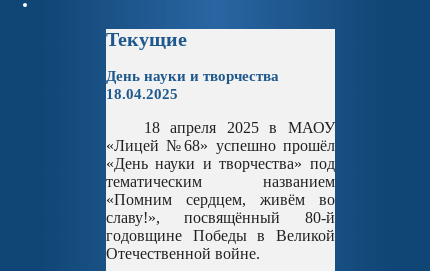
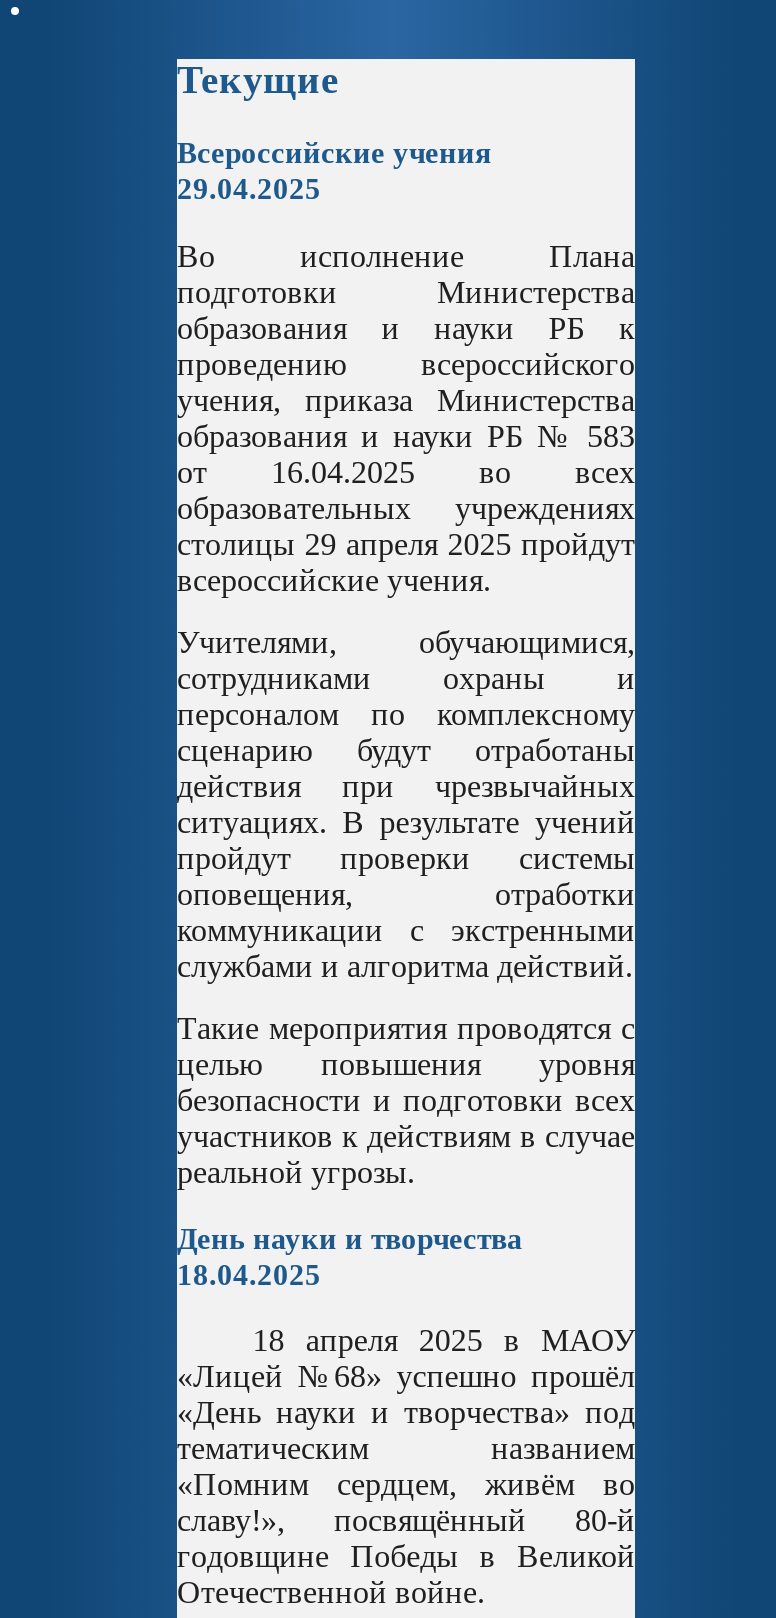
+ Всероссийские учения
+ 29.04.2025
+ Во исполнение Плана
+ подготовки Министерства
+ образования и науки РБ к
+ проведению всероссийского
+ учения, приказа Министерства
+ образования и науки РБ № 583
+ от 16.04.2025 во всех
+ образовательных учреждениях
+ столицы 29 апреля 2025 пройдут
+ всероссийские учения.
+ Учителями, обучающимися,
+ сотрудниками охраны и
+ персоналом по комплексному
+ сценарию будут отработаны
+ действия при чрезвычайных
+ ситуациях. В результате учений
+ пройдут проверки системы
+ оповещения, отработки
+ коммуникации с экстренными
+ службами и алгоритма действий.
+ Такие мероприятия проводятся с
+ целью повышения уровня
+ безопасности и подготовки всех
+ участников к действиям в случае
+ реальной угрозы.
